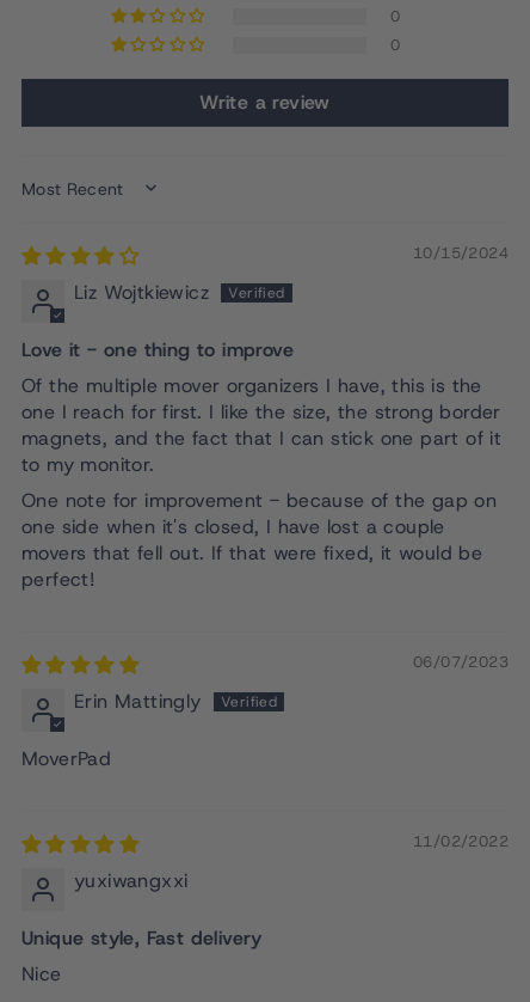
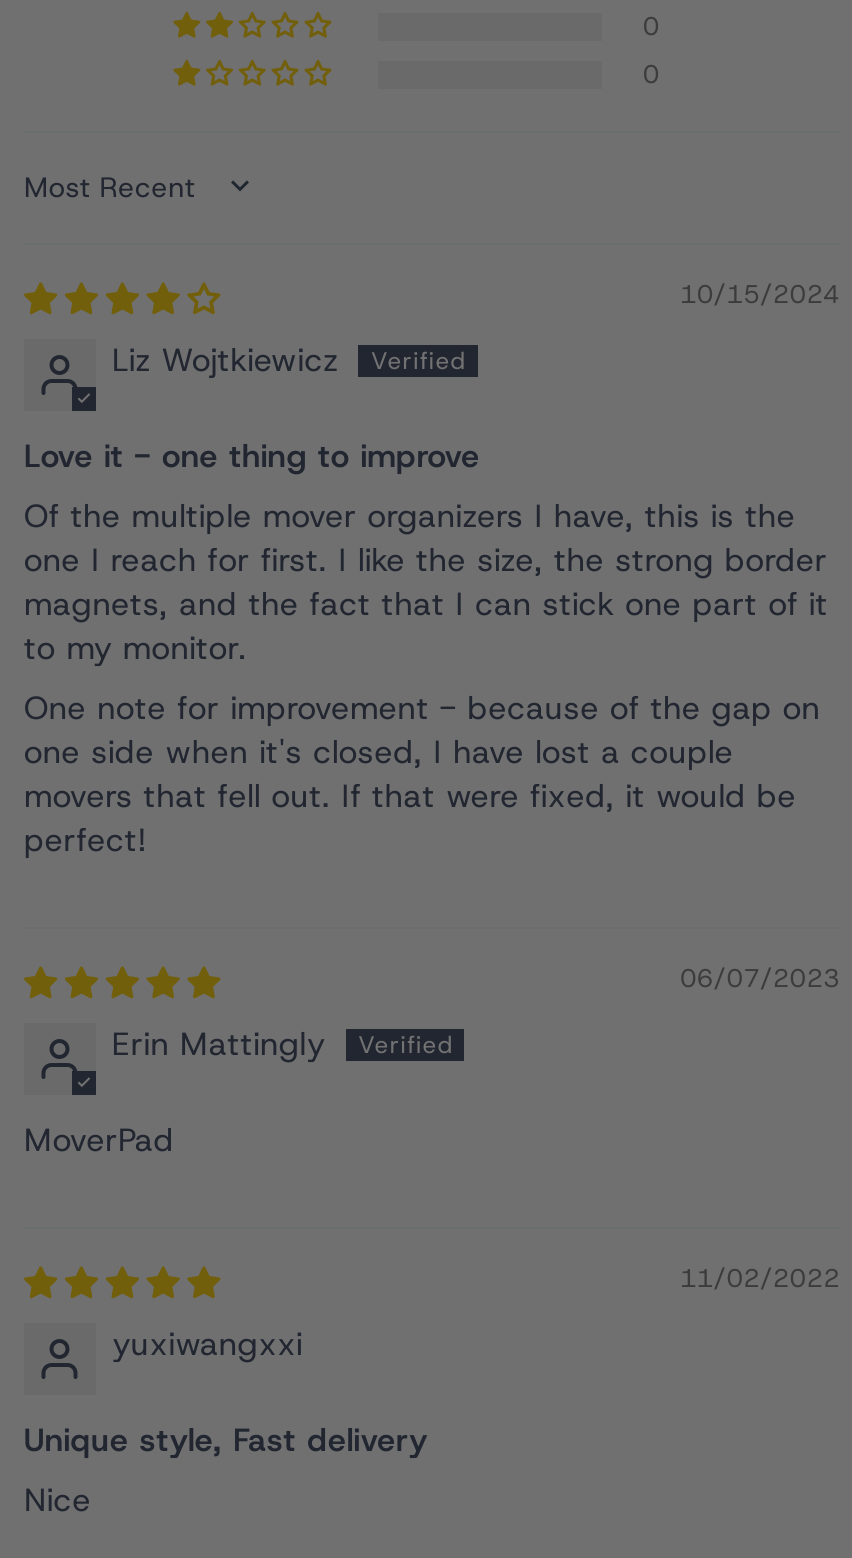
- Write a review
